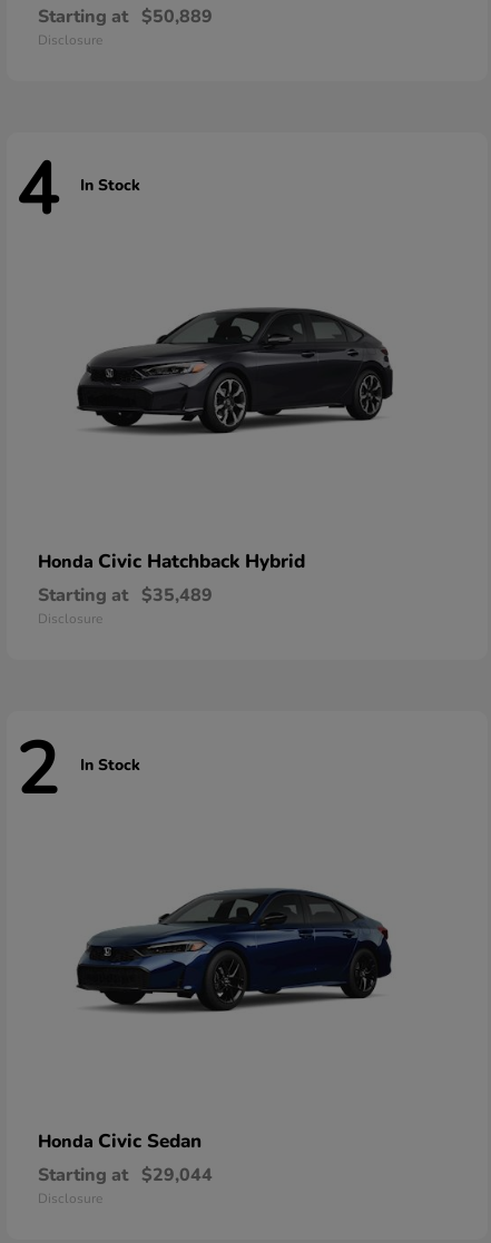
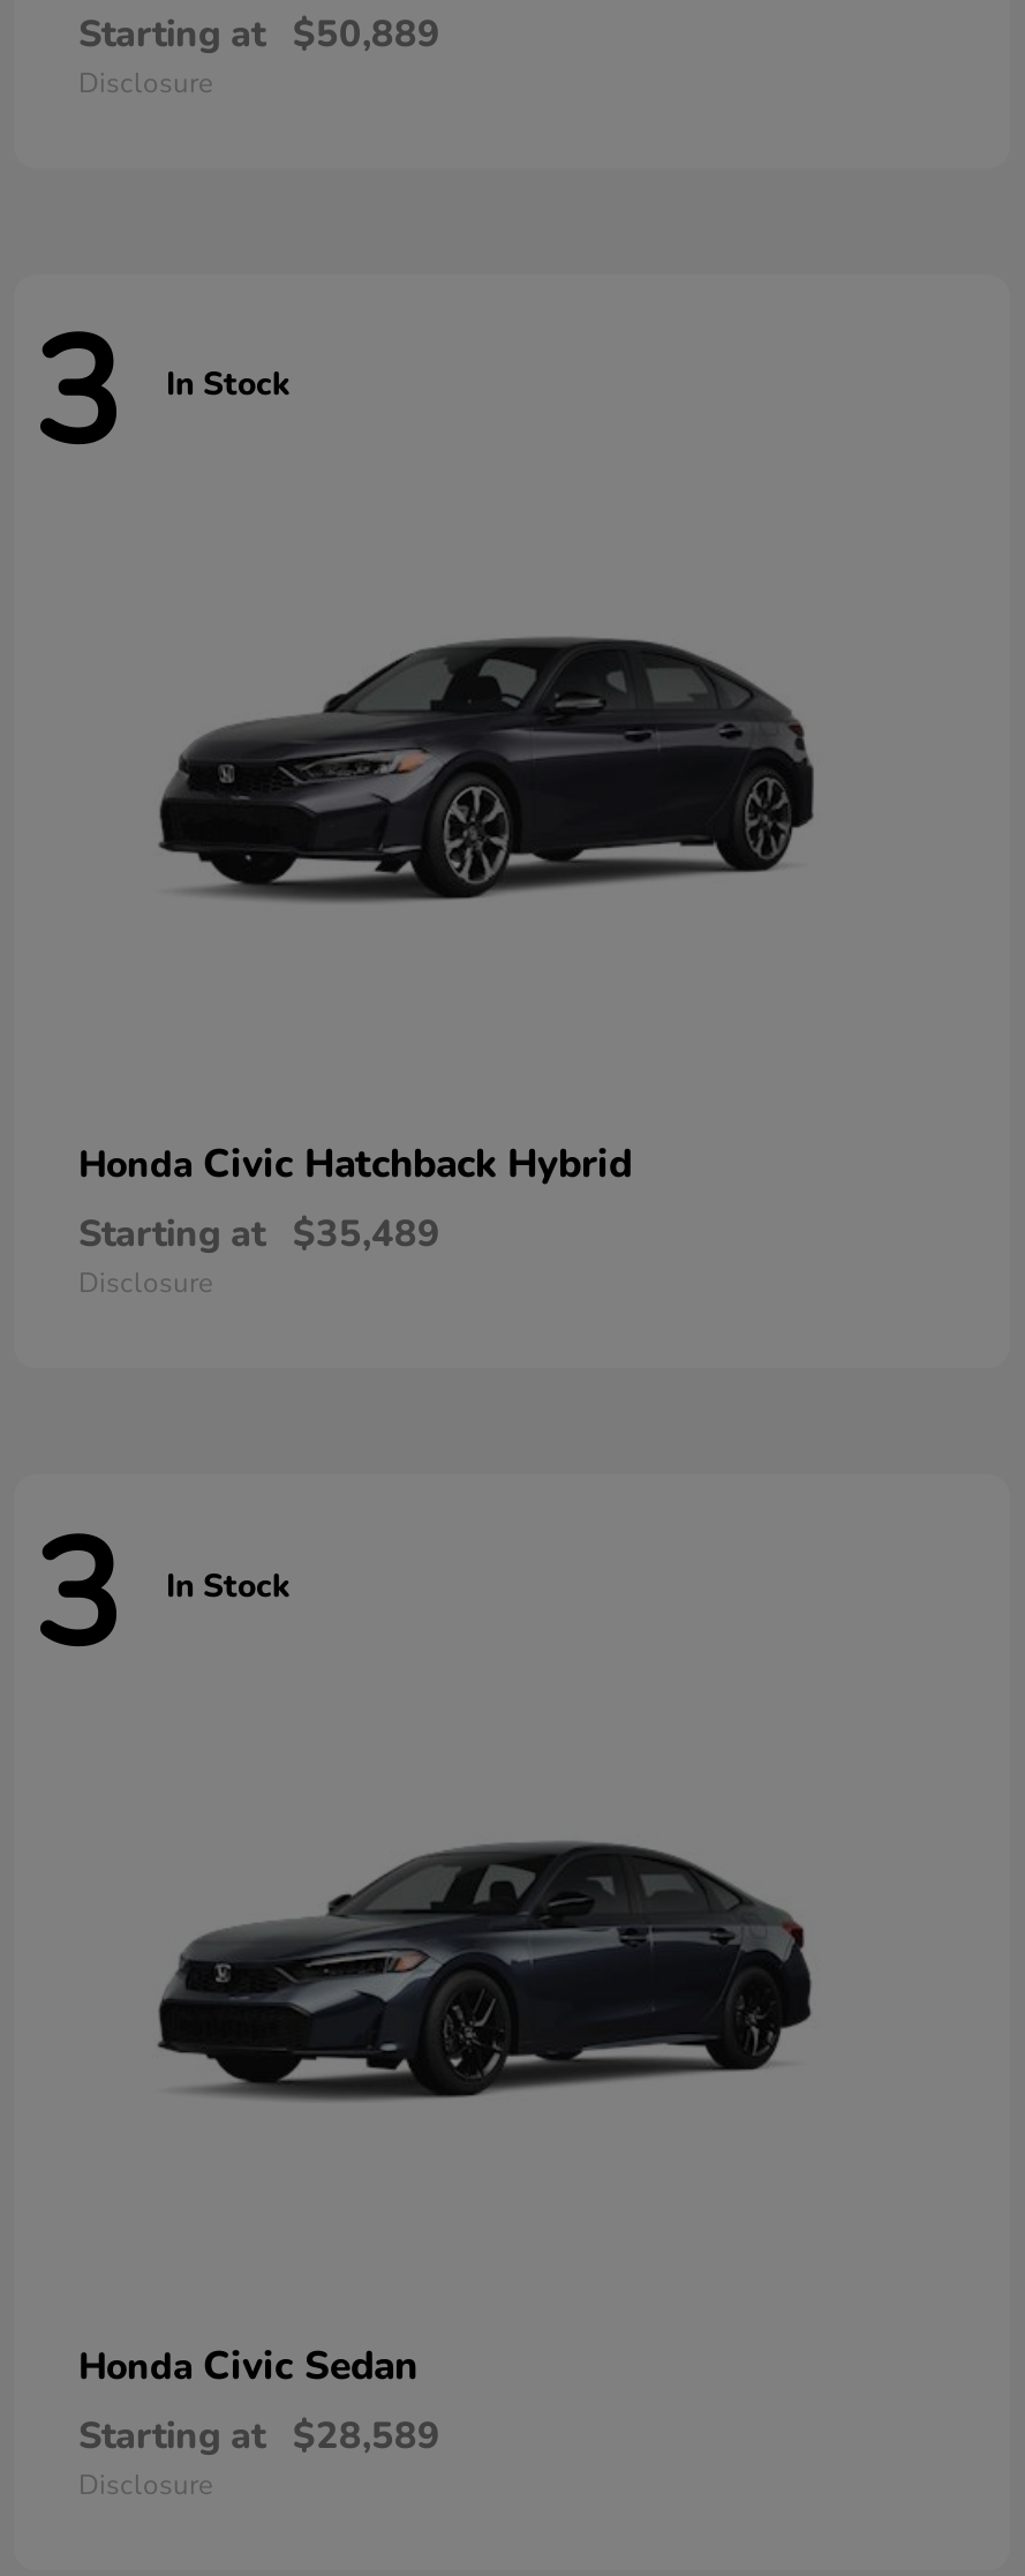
- 4 In Stock
+ 3 In Stock

- 2 In Stock
+ 3 In Stock

- Starting at $29,044
+ Starting at $28,589
